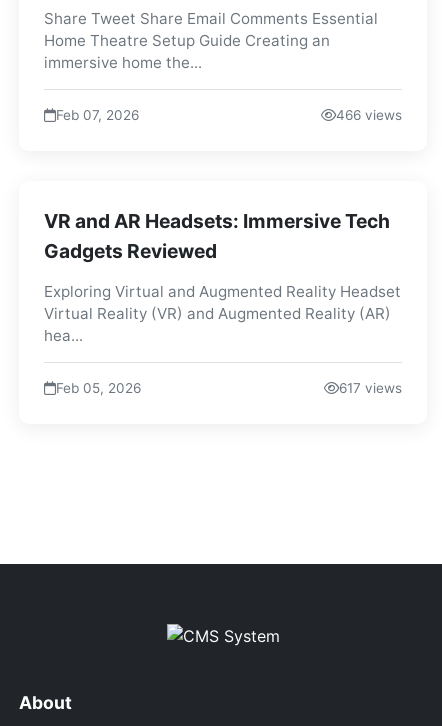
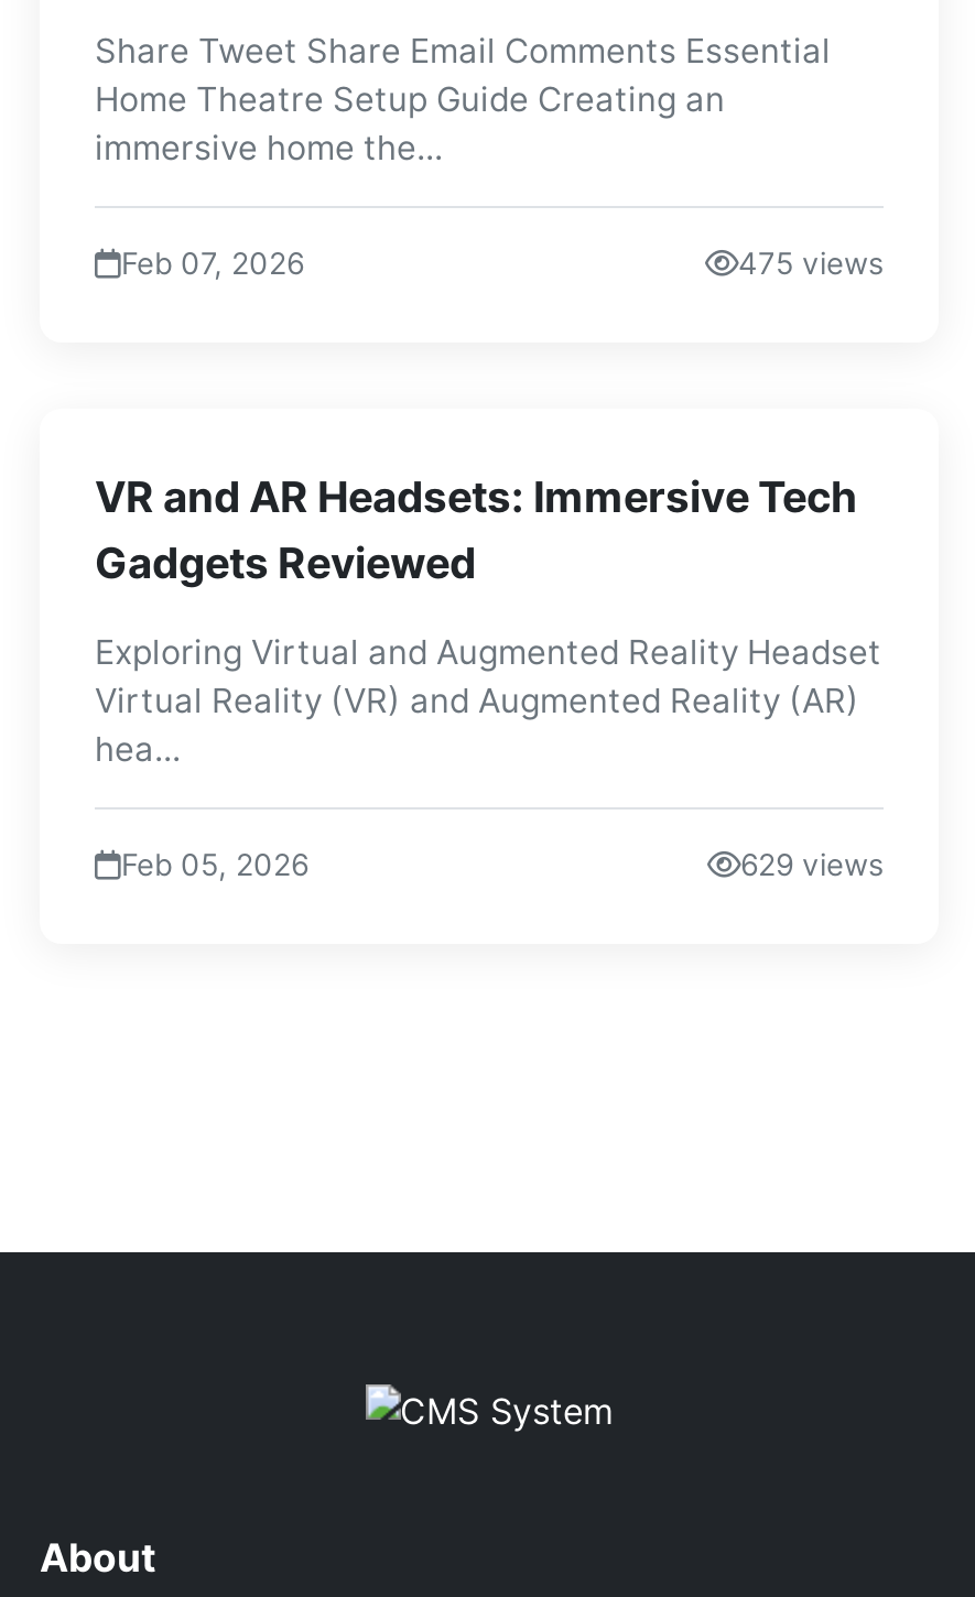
- 466 views
+ 475 views

- 617 views
+ 629 views
